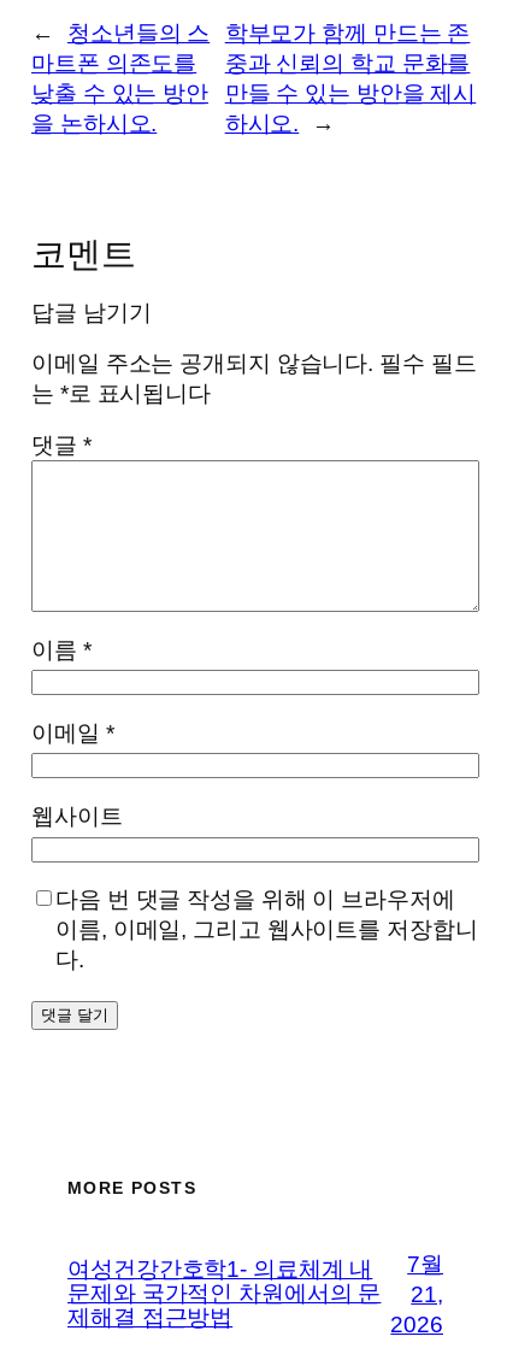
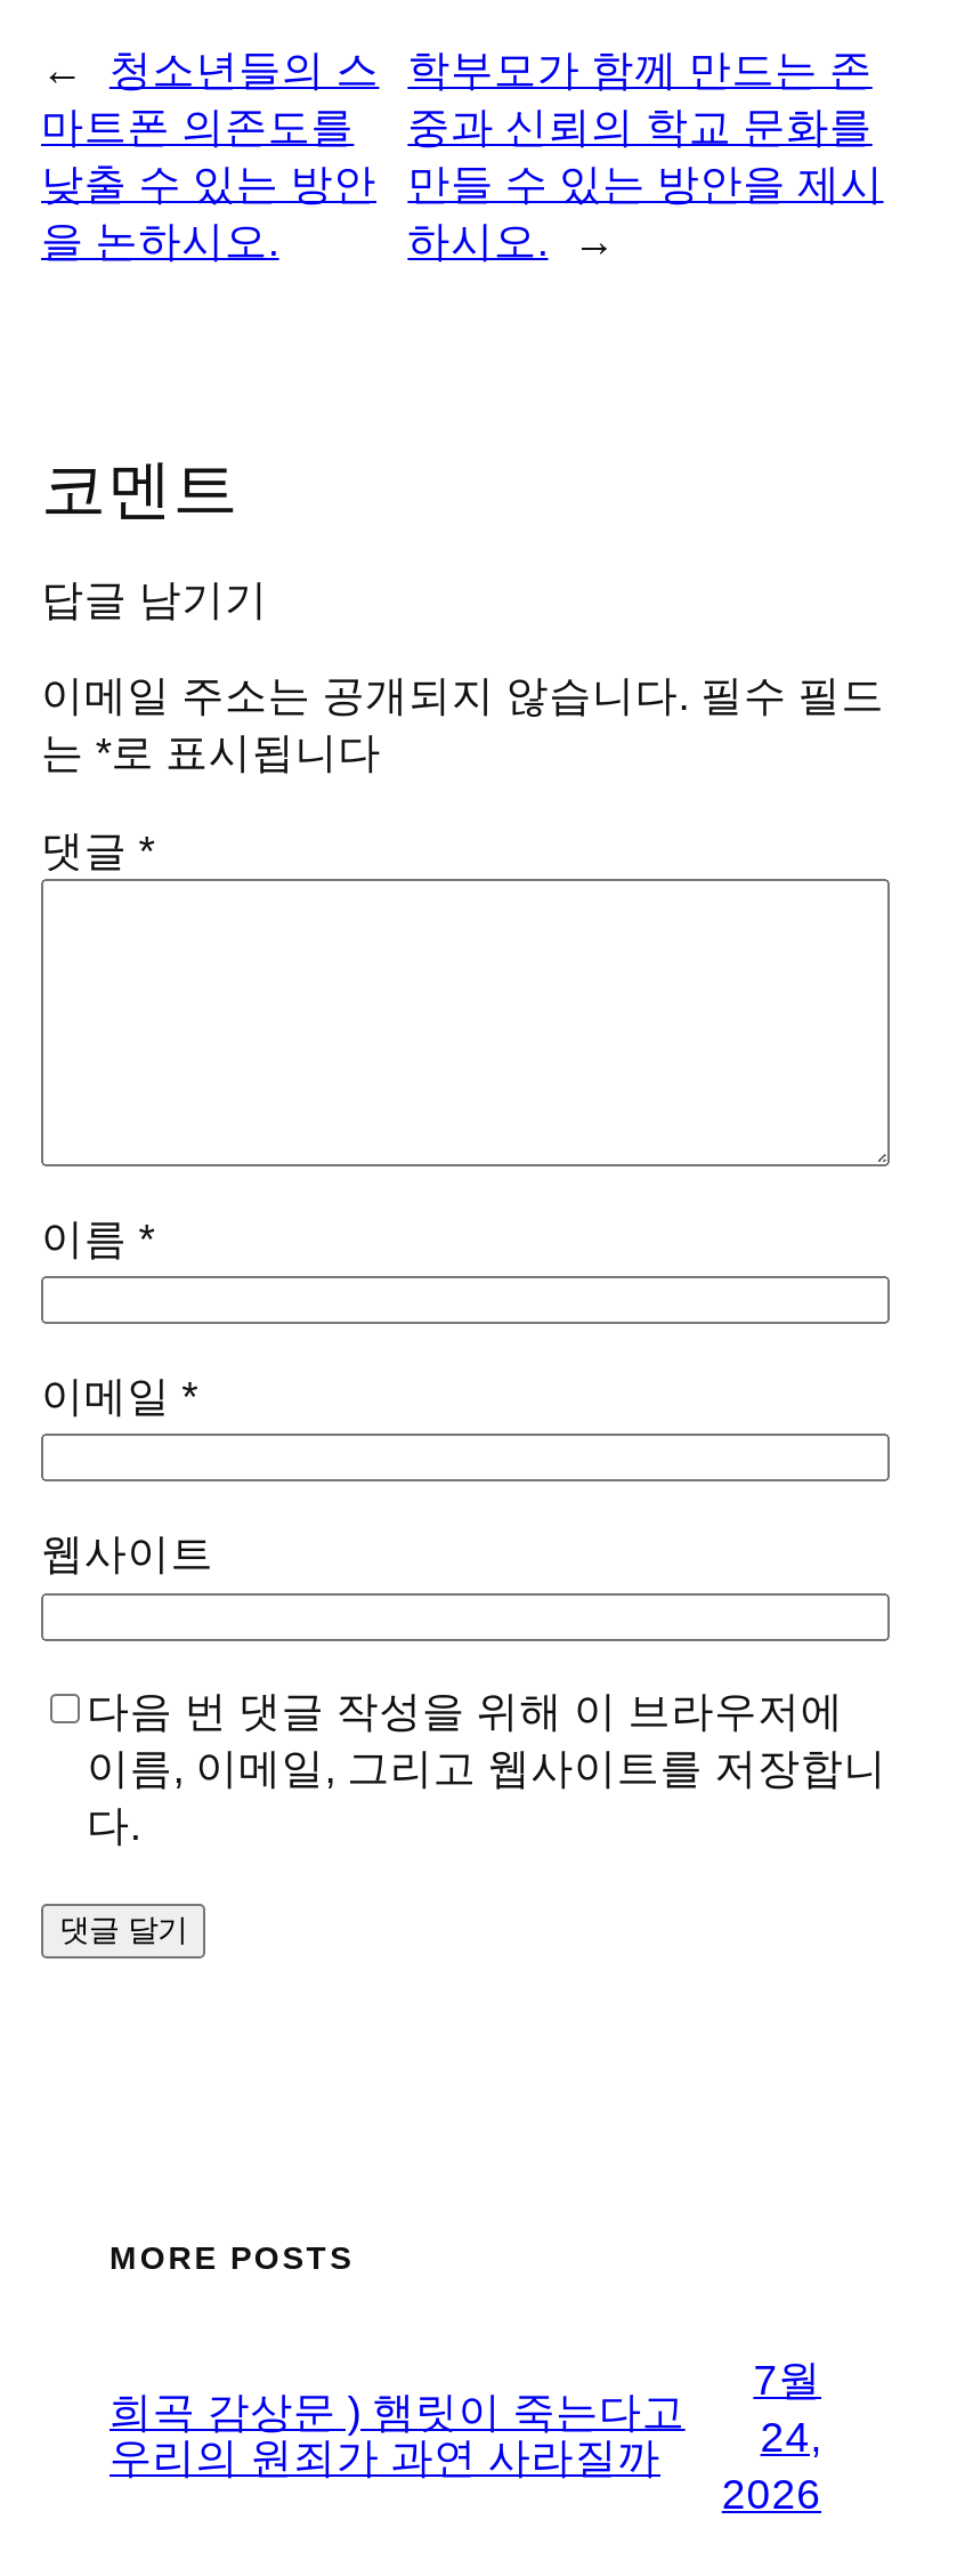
- 여성건강간호학1- 의료체계 내
- 문제와 국가적인 차원에서의 문
- 제해결 접근방법
+ 희곡 감상문 ) 햄릿이 죽는다고
+ 우리의 원죄가 과연 사라질까

- 21,
+ 24,
